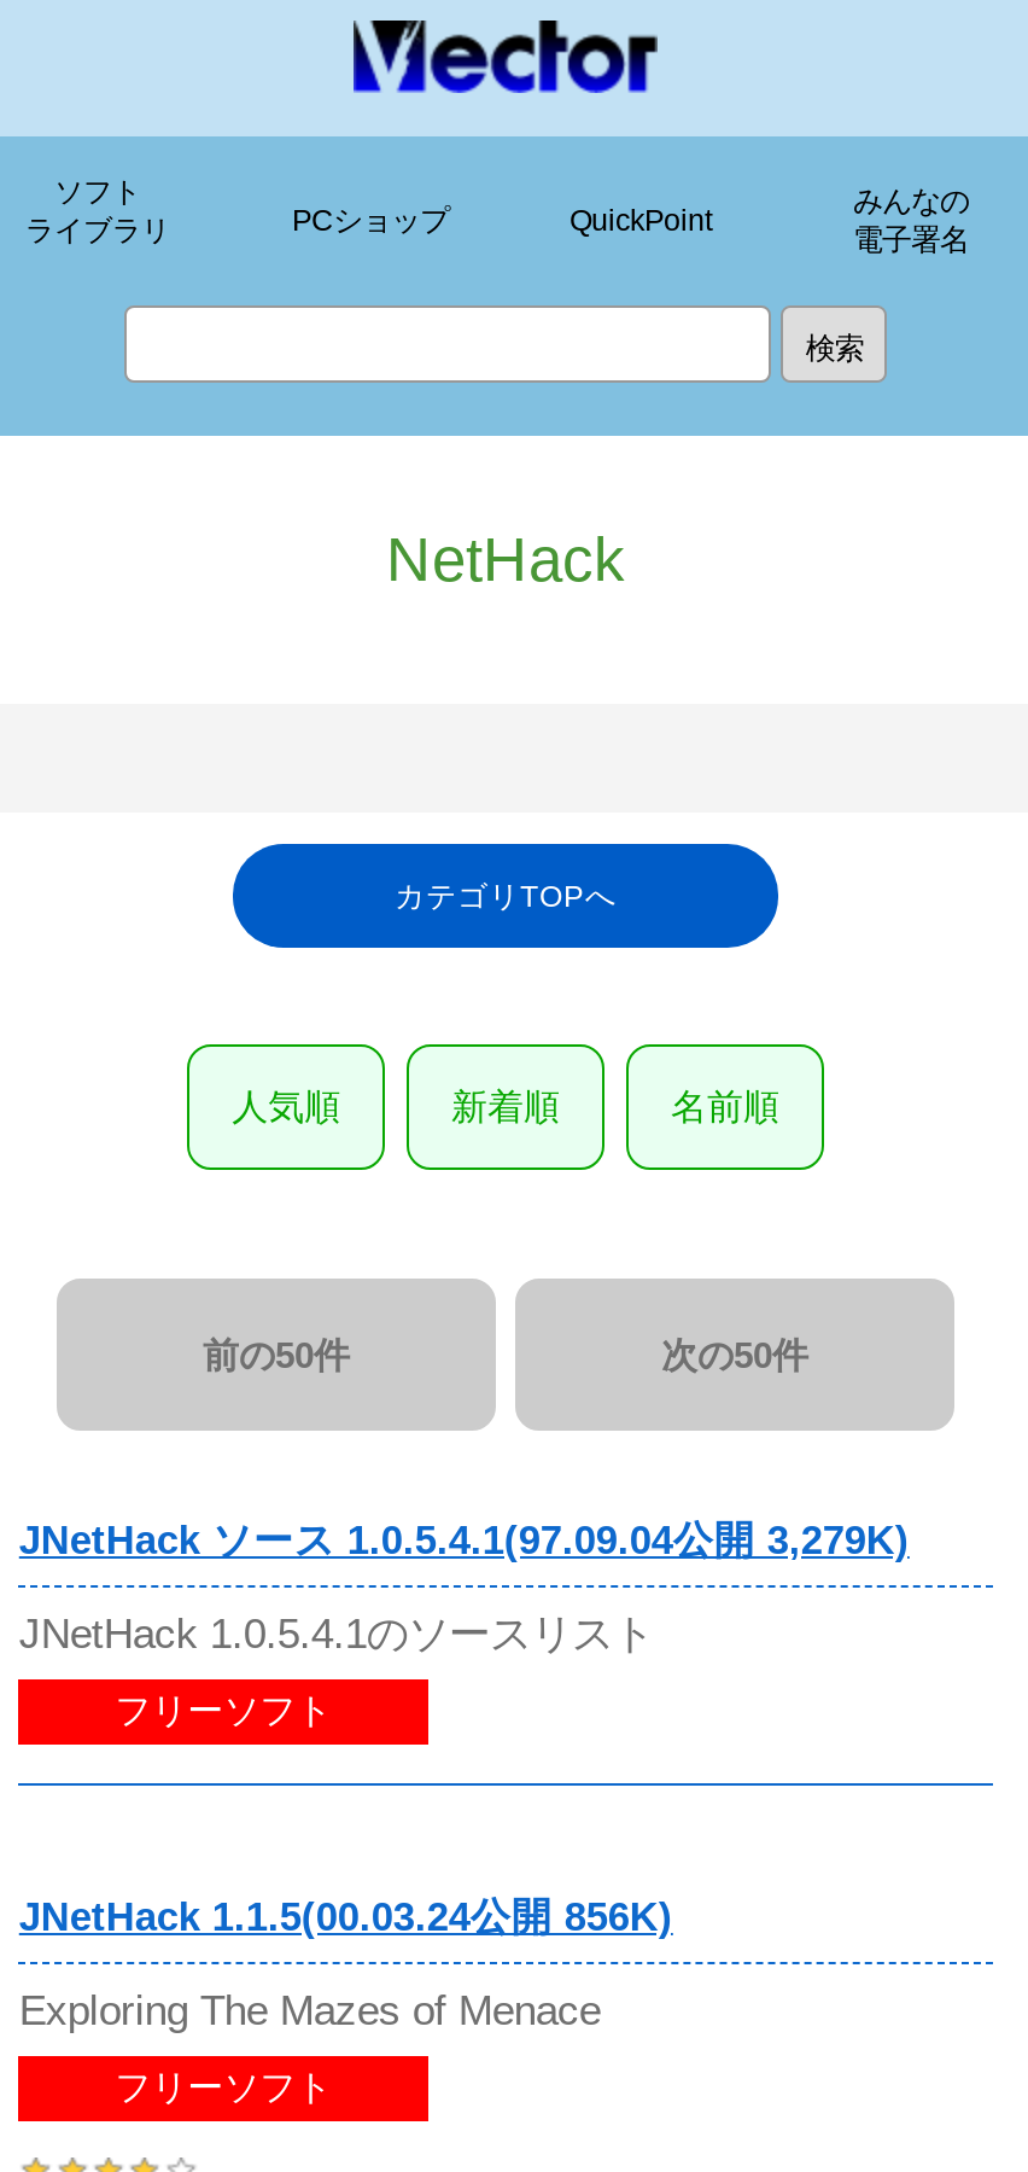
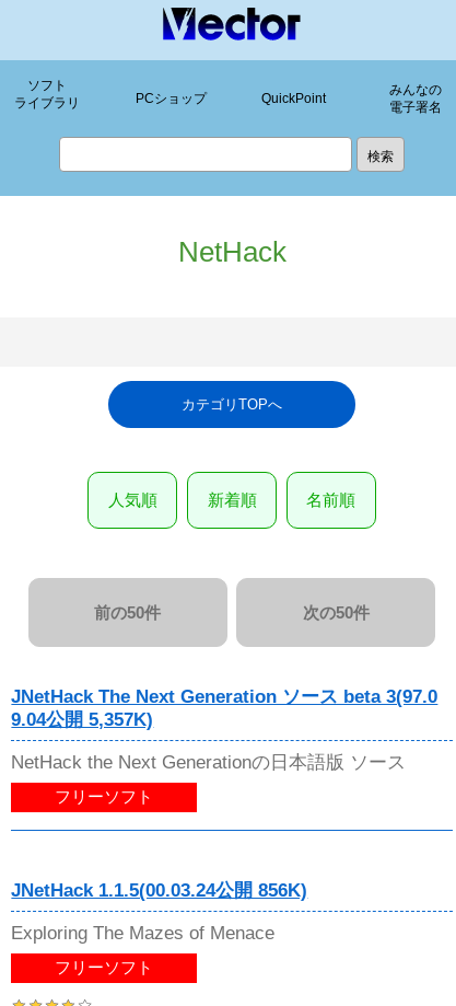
- JNetHack ソース 1.0.5.4.1(97.09.04公開 3,279K)
+ JNetHack The Next Generation ソース beta 3(97.0
+ 9.04公開 5,357K)

- JNetHack 1.0.5.4.1のソースリスト
+ NetHack the Next Generationの日本語版 ソース
